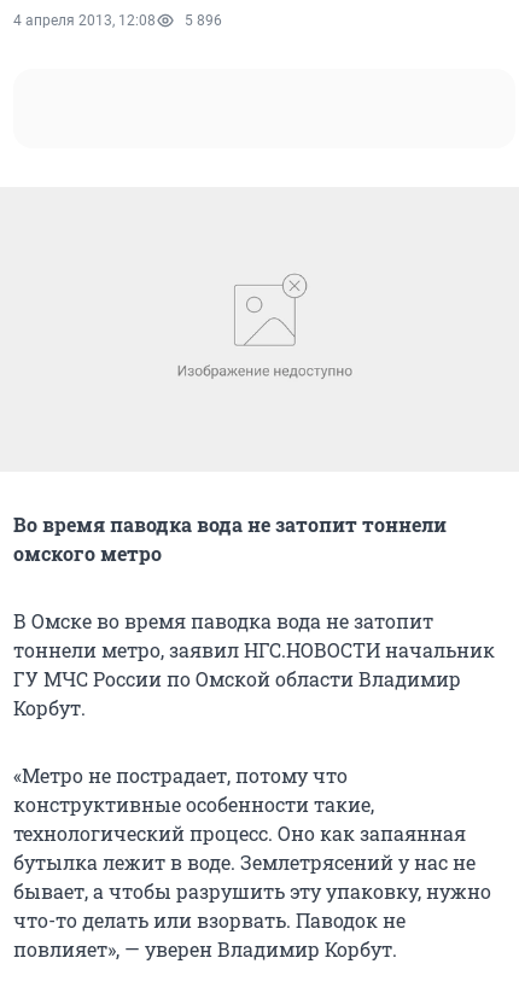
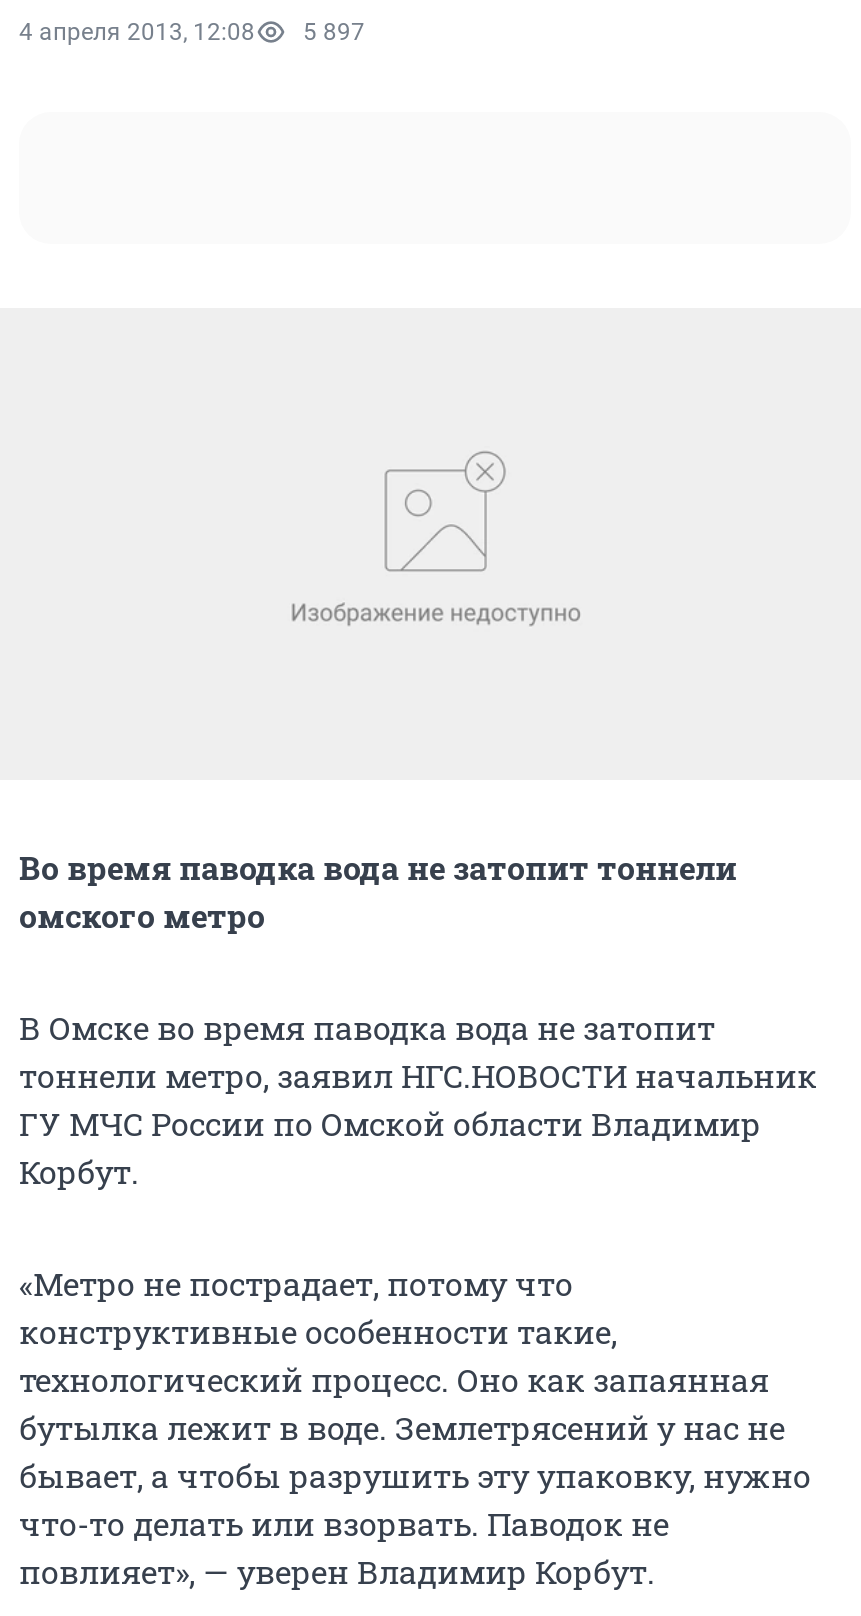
- 4 апреля 2013, 12:08 5 896
+ 4 апреля 2013, 12:08 5 897
